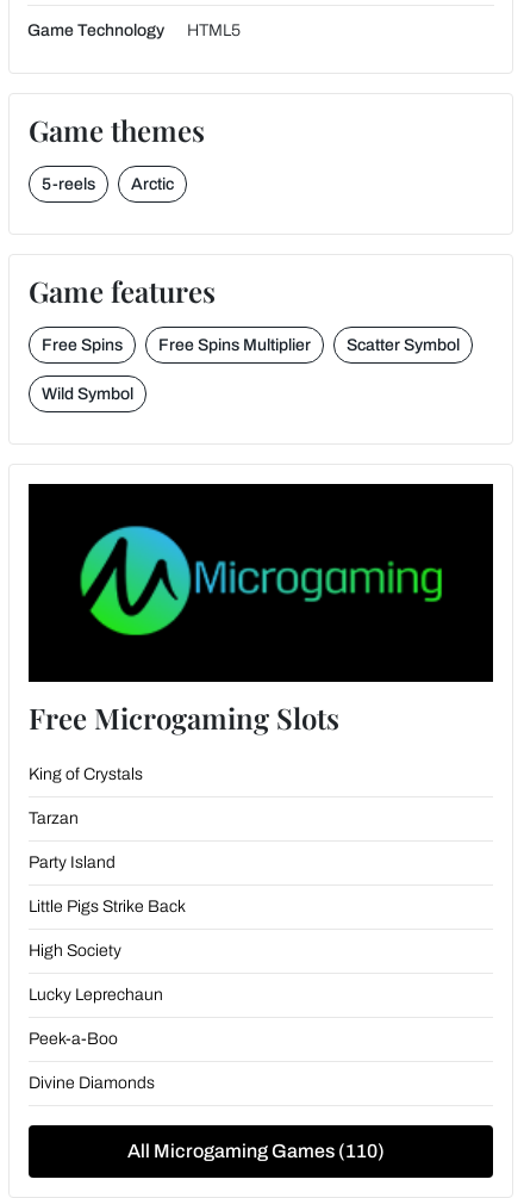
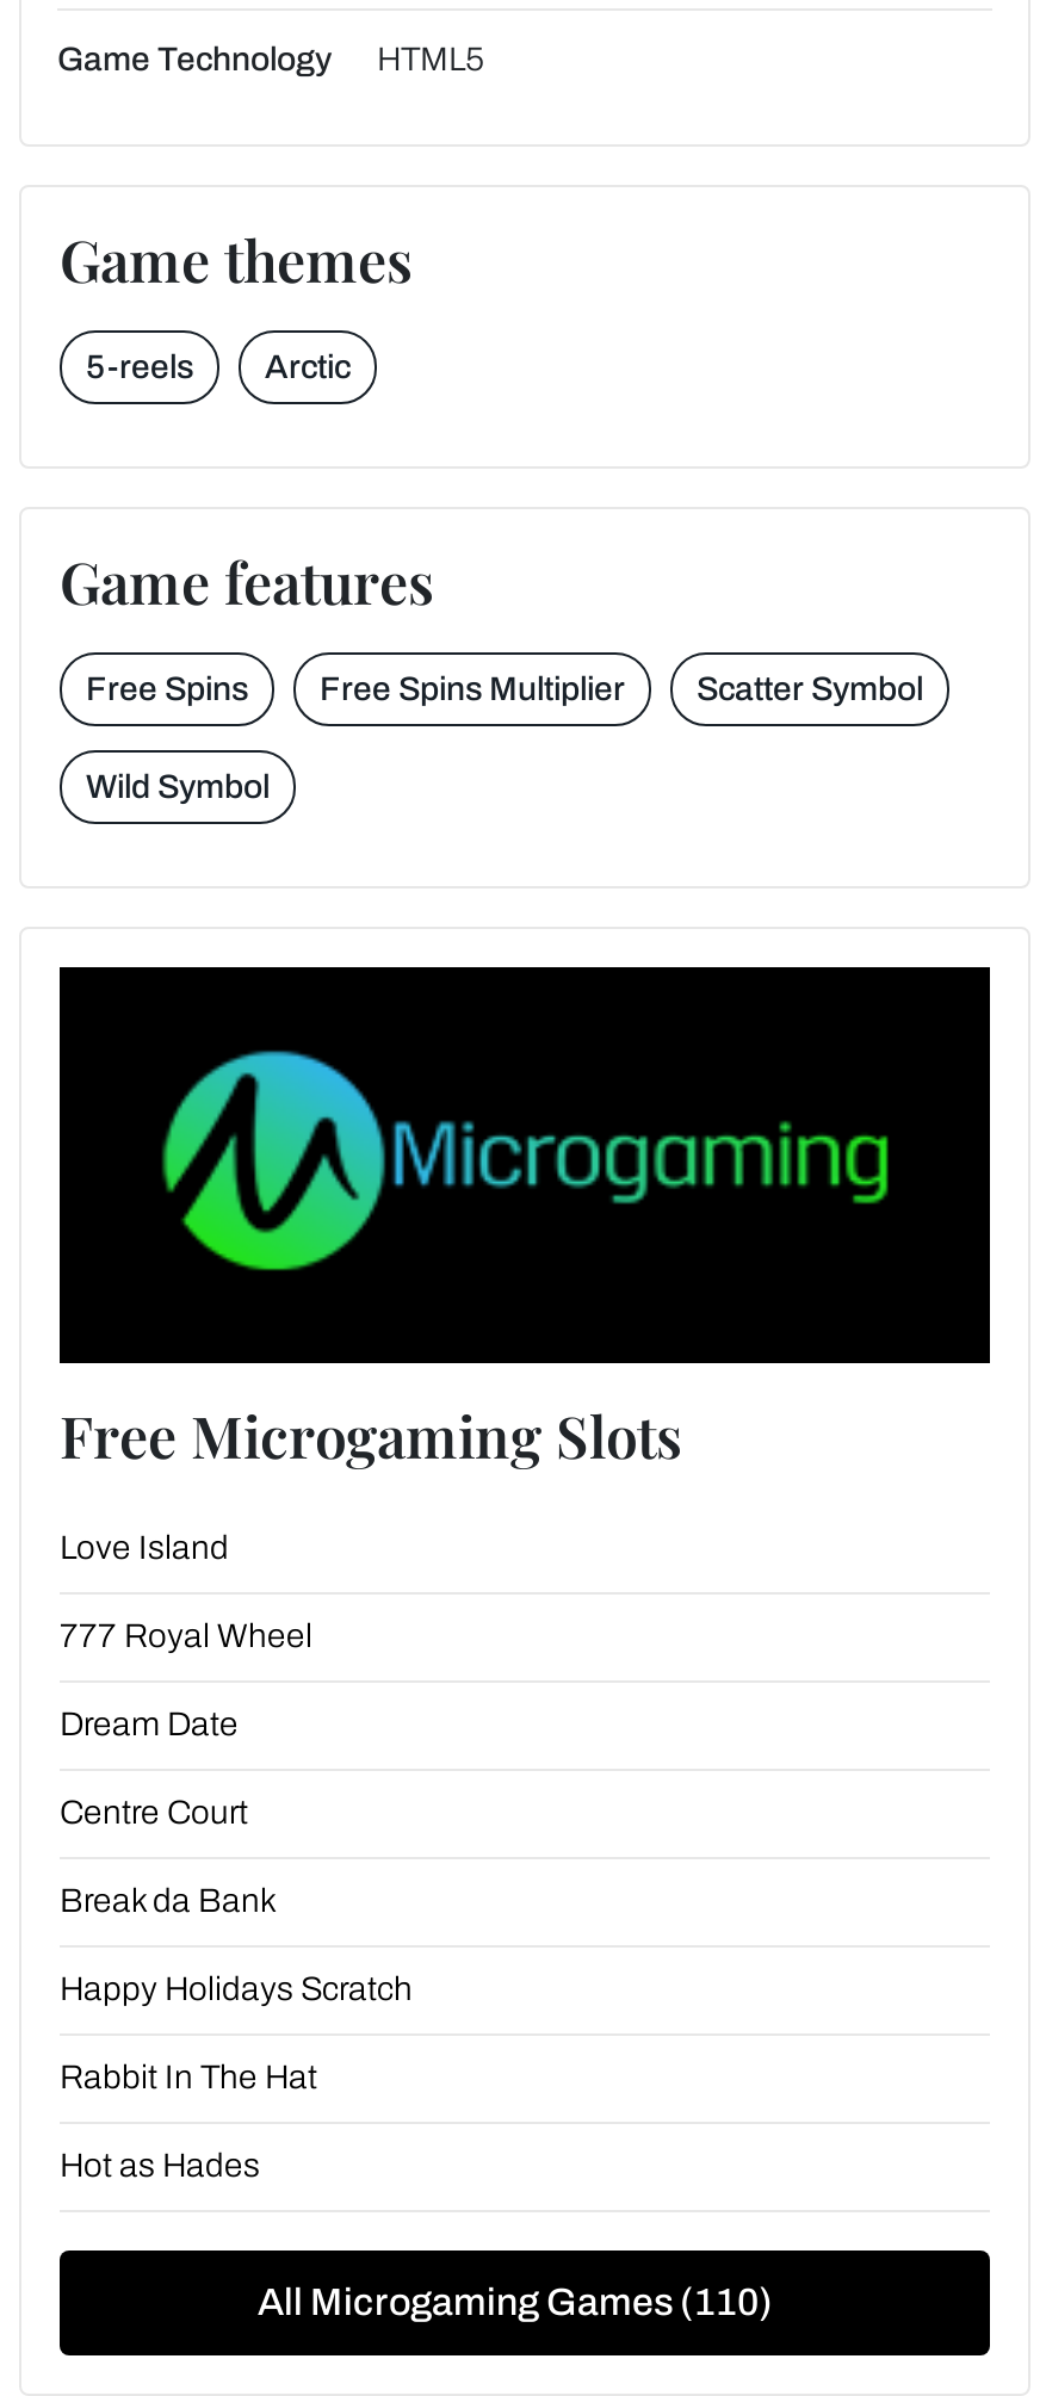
- King of Crystals
+ Love Island

- Tarzan
+ 777 Royal Wheel

- Party Island
+ Dream Date

- Little Pigs Strike Back
+ Centre Court

- High Society
+ Break da Bank

- Lucky Leprechaun
+ Happy Holidays Scratch

- Peek-a-Boo
+ Rabbit In The Hat

- Divine Diamonds
+ Hot as Hades
